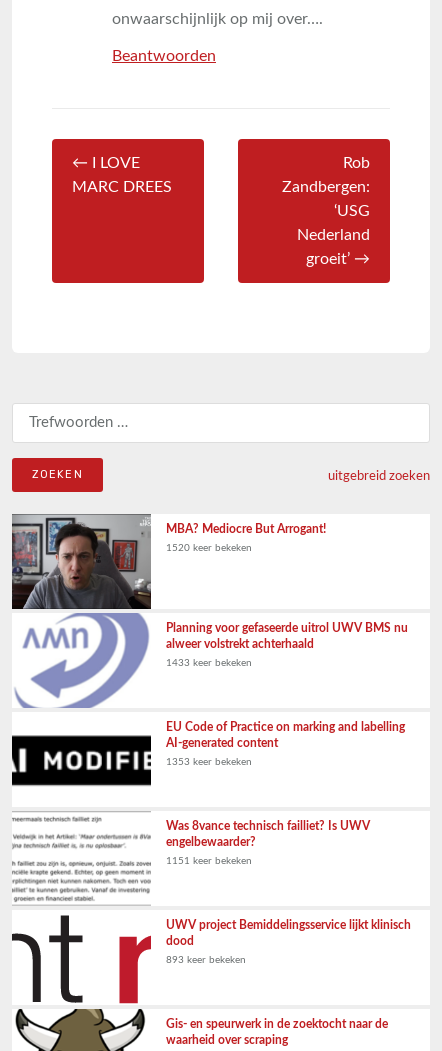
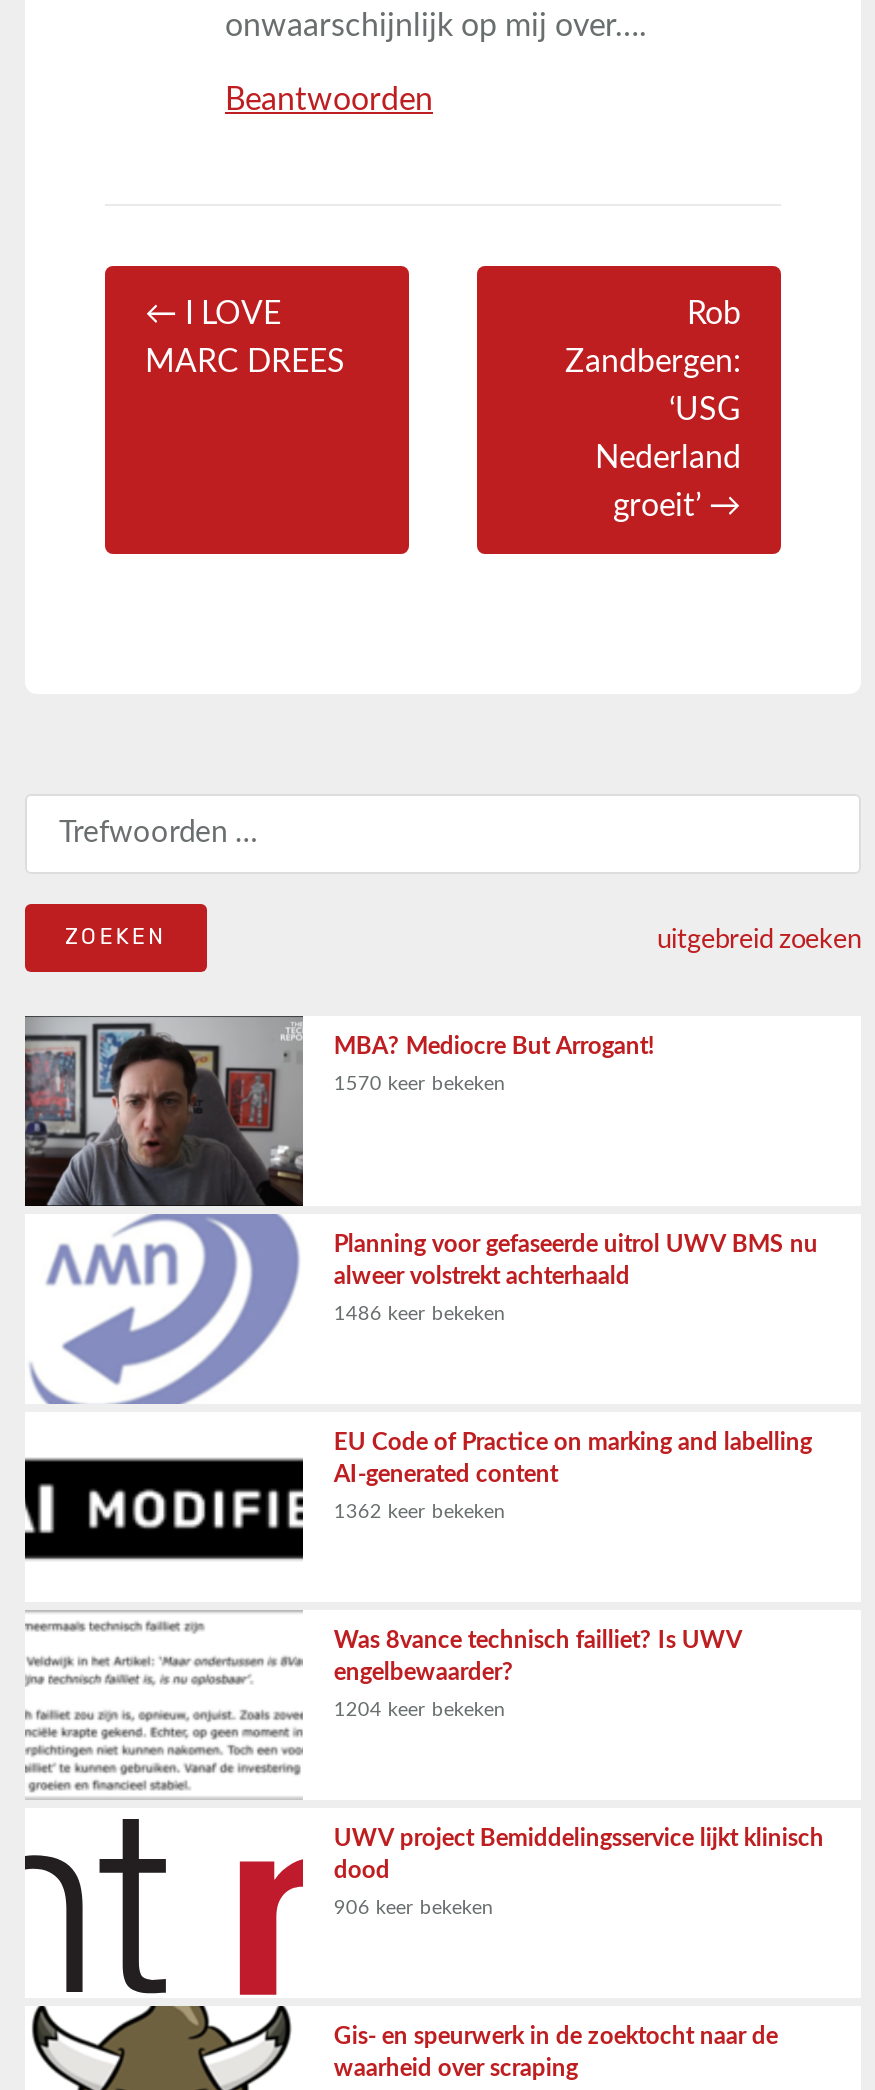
- 1520 keer bekeken
+ 1570 keer bekeken

- 1433 keer bekeken
+ 1486 keer bekeken

- 1353 keer bekeken
+ 1362 keer bekeken

- 1151 keer bekeken
+ 1204 keer bekeken

- 893 keer bekeken
+ 906 keer bekeken
